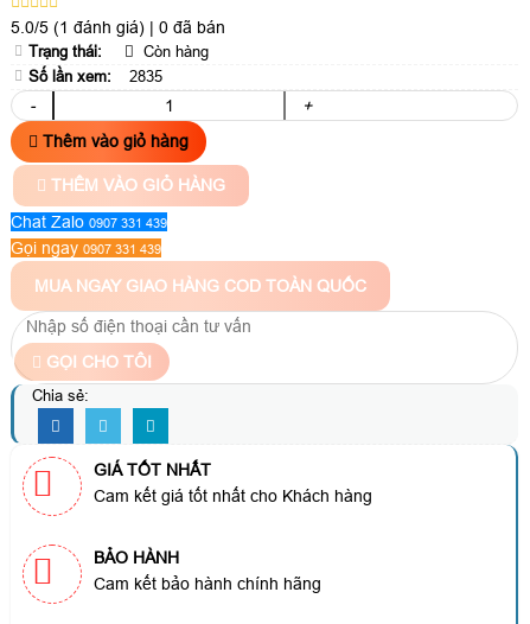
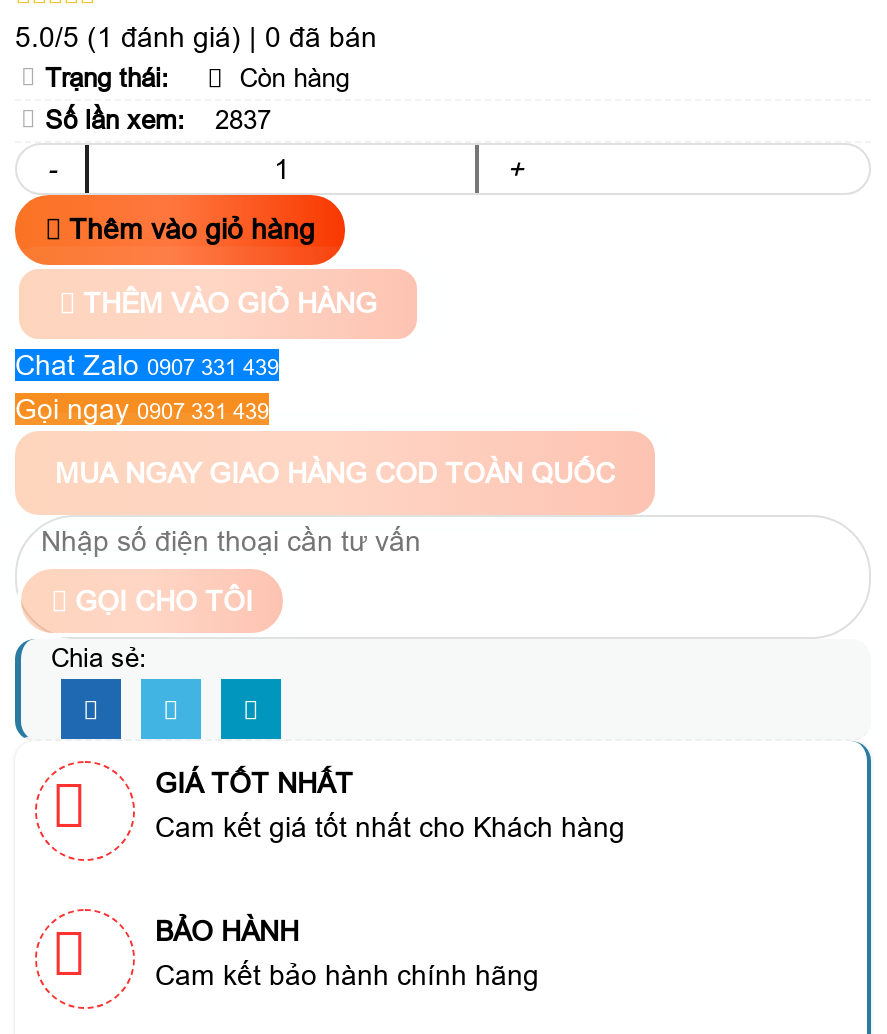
- Số lần xem: 2835
+ Số lần xem: 2837
